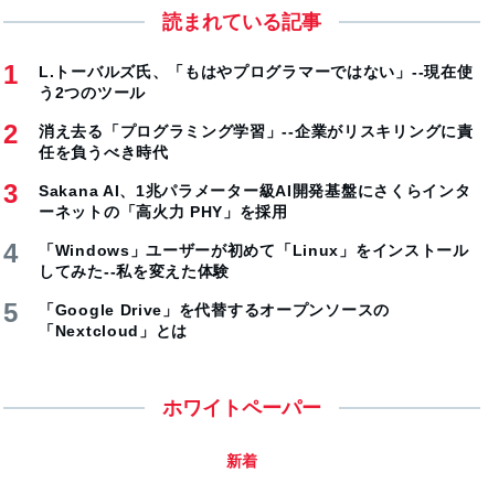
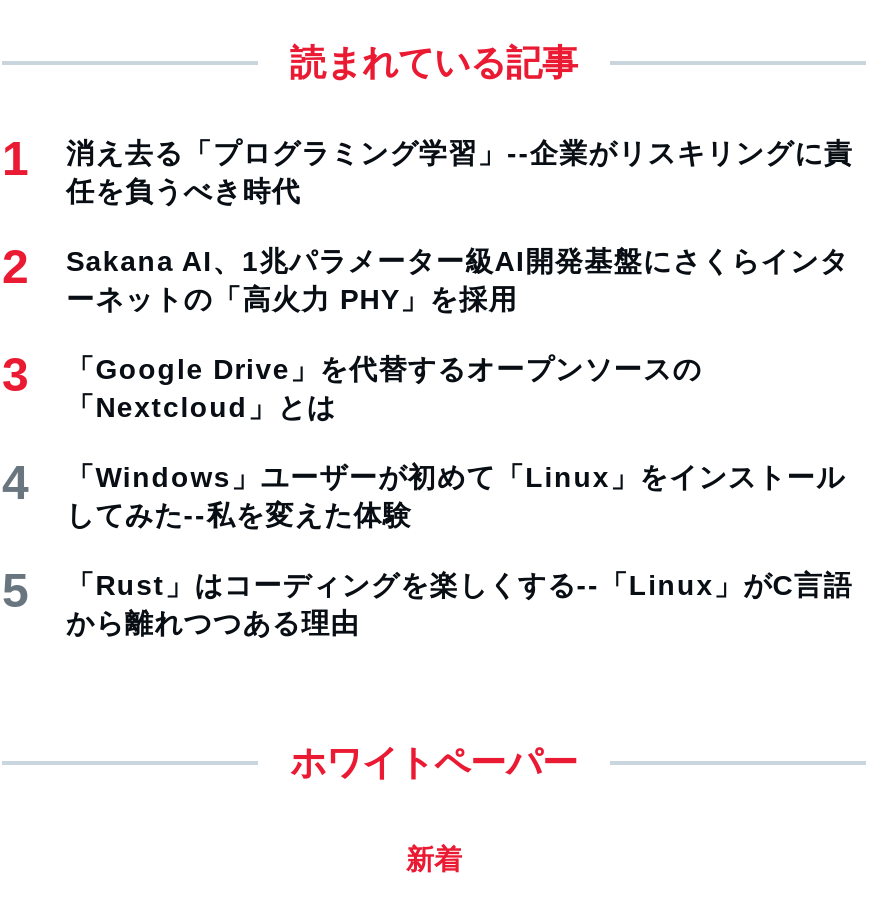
- L.トーバルズ氏、「もはやプログラマーではない」--現在使
- う2つのツール

moved up: 消え去る「プログラミング学習」--企業がリスキリングに責 | 任を負うべき時代 | Sakana AI、1兆パラメーター級AI開発基盤にさくらインタ | ーネットの「高火力 PHY」を採用

+ 「Rust」はコーディングを楽しくする--「Linux」がC言語
+ から離れつつある理由

moved up: 「Google Drive」を代替するオープンソースの | 「Nextcloud」とは
